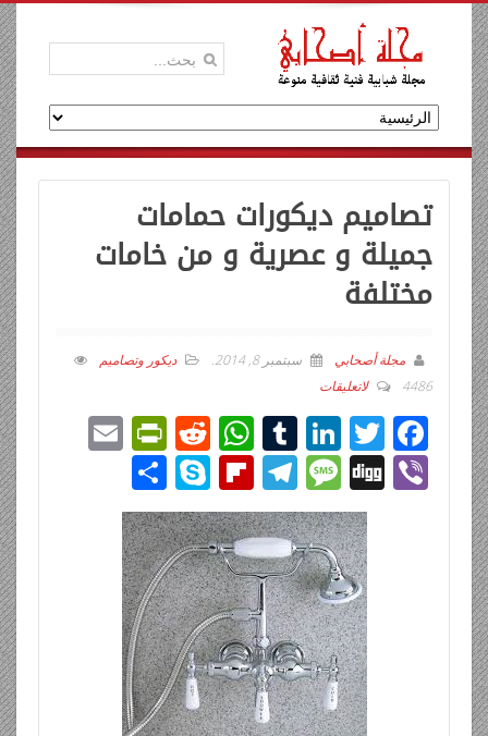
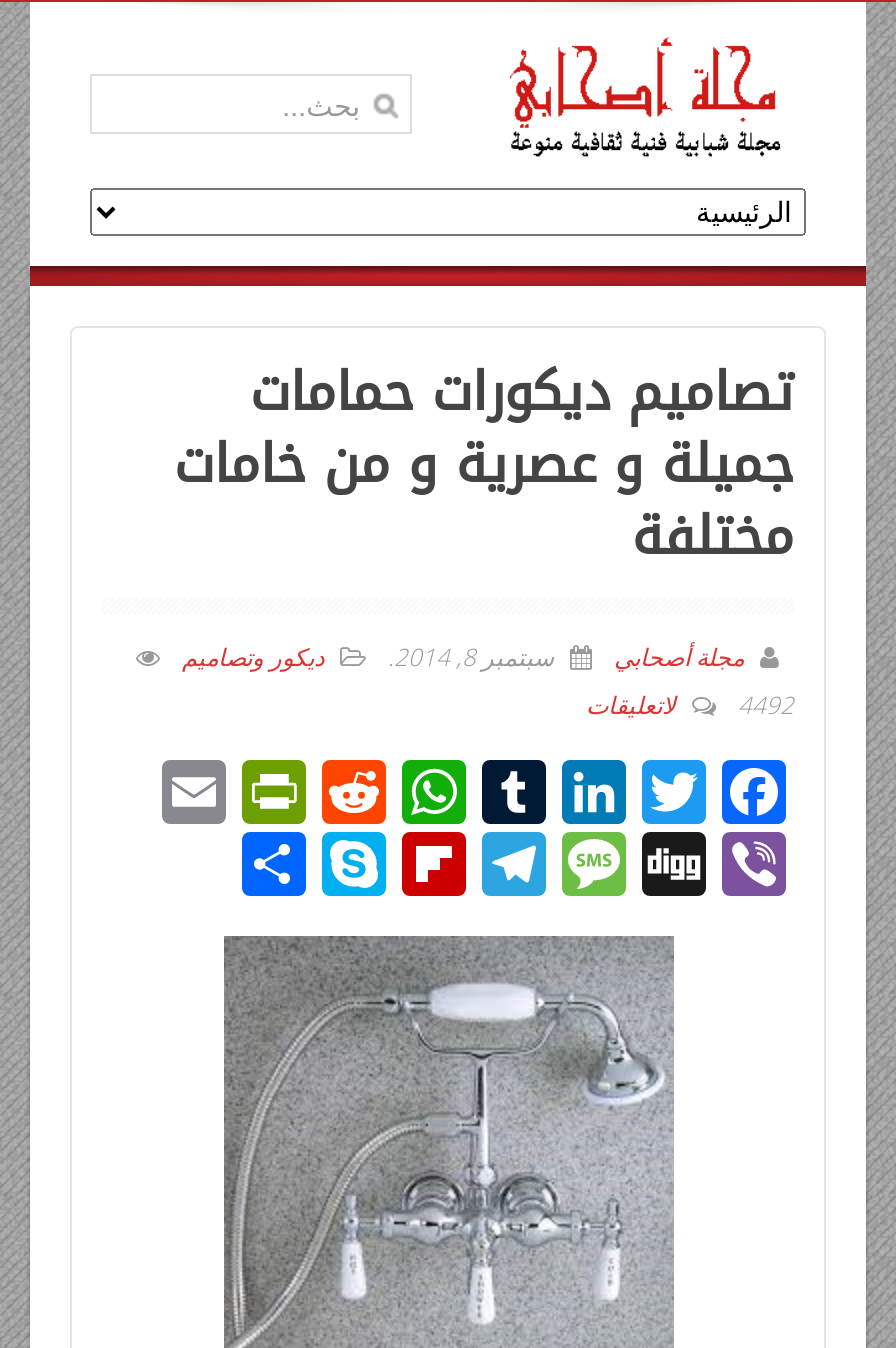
- 4486 لاتعليقات
+ 4492 لاتعليقات
